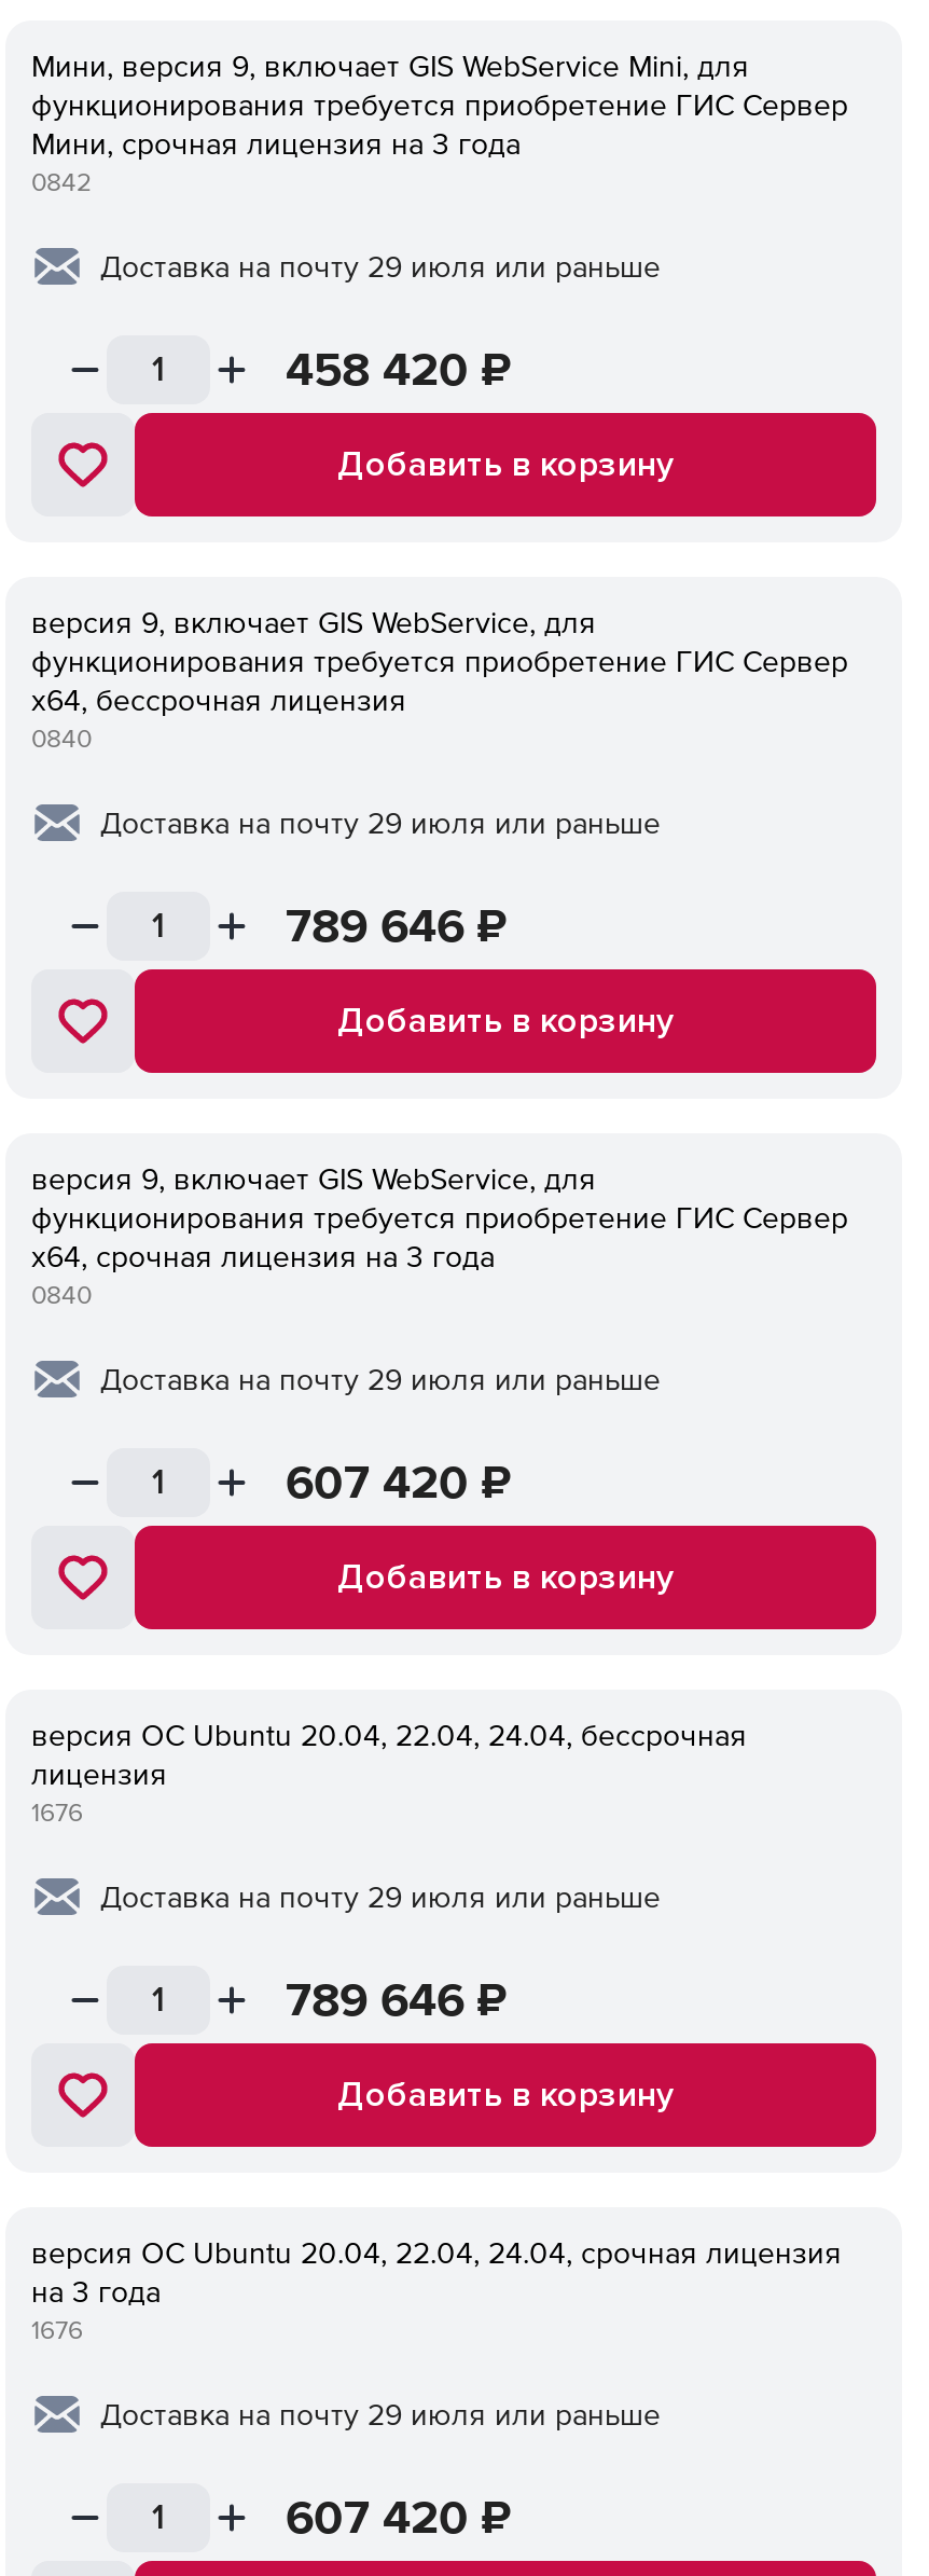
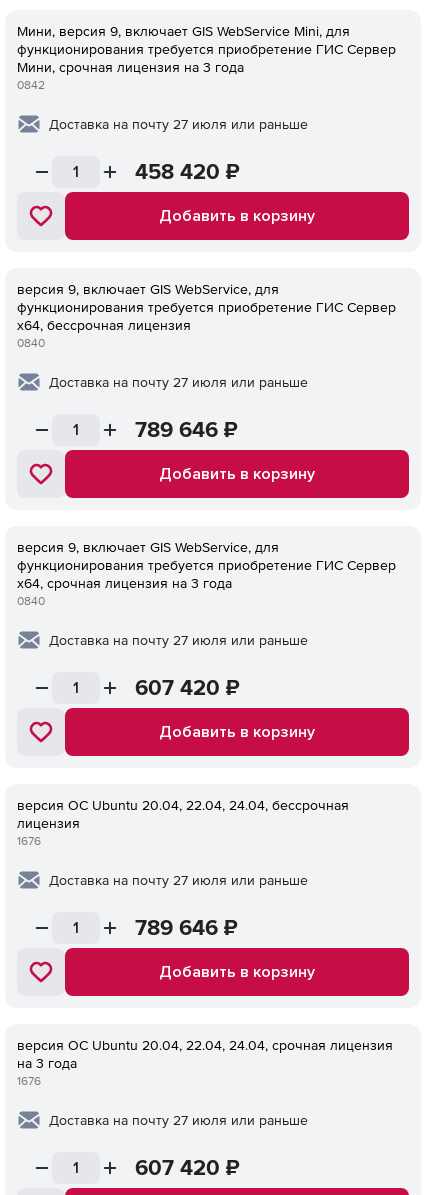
- Доставка на почту 29 июля или раньше
+ Доставка на почту 27 июля или раньше

- Доставка на почту 29 июля или раньше
+ Доставка на почту 27 июля или раньше

- Доставка на почту 29 июля или раньше
+ Доставка на почту 27 июля или раньше

- Доставка на почту 29 июля или раньше
+ Доставка на почту 27 июля или раньше

- Доставка на почту 29 июля или раньше
+ Доставка на почту 27 июля или раньше
